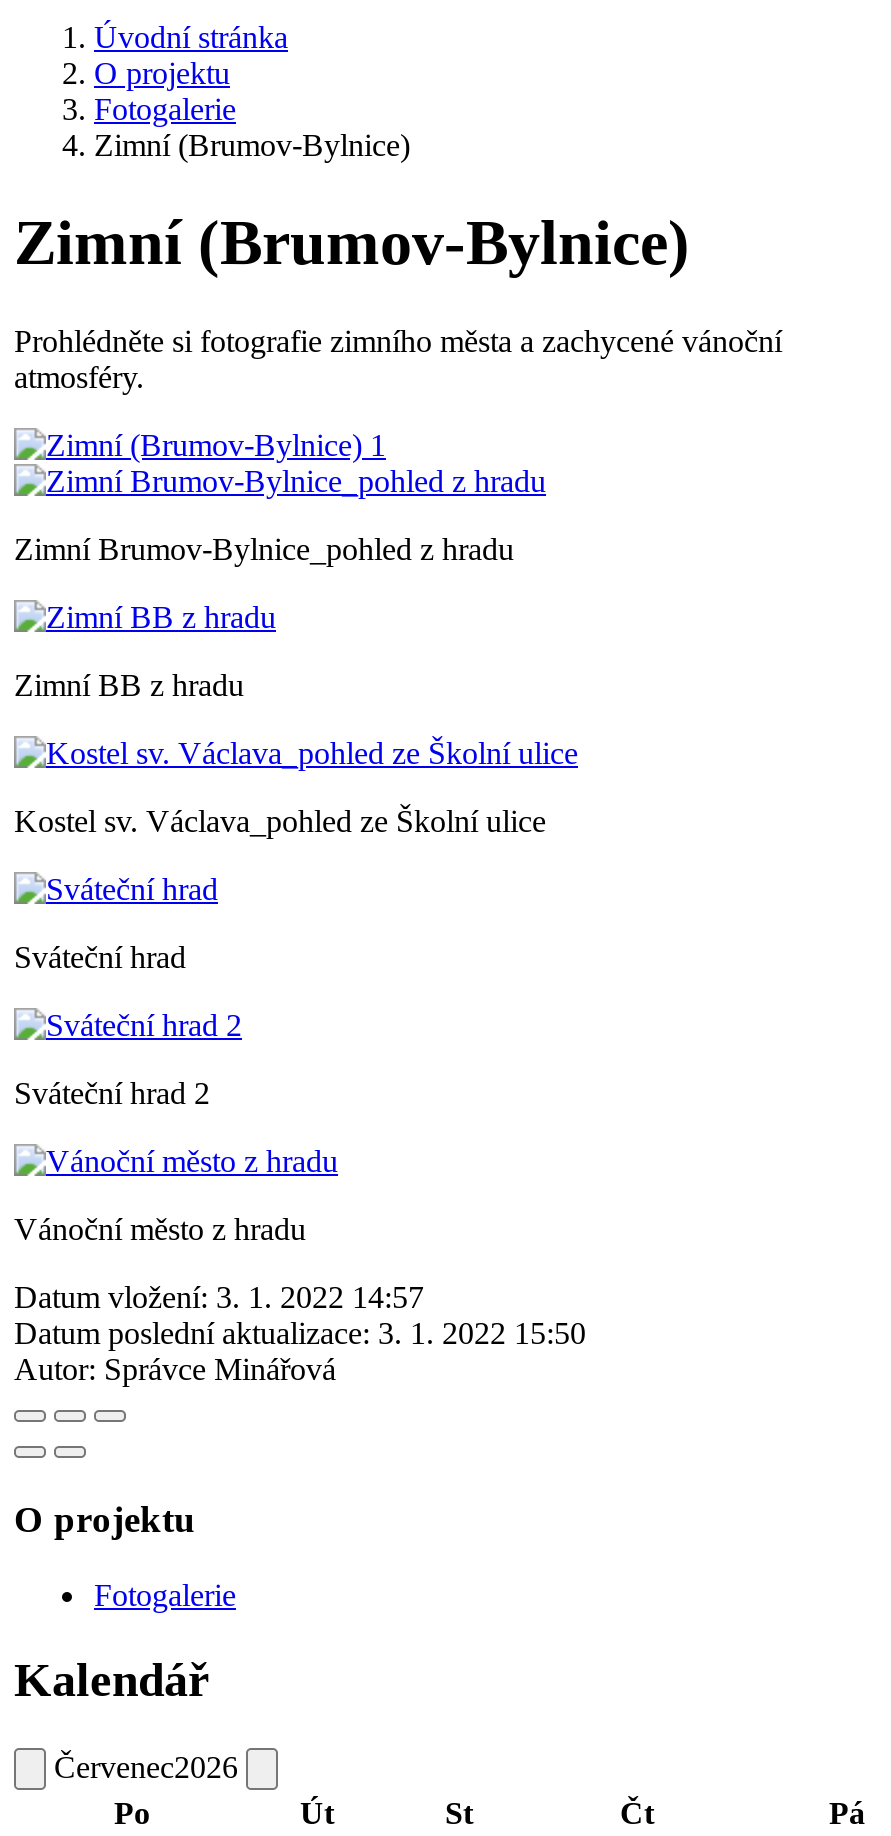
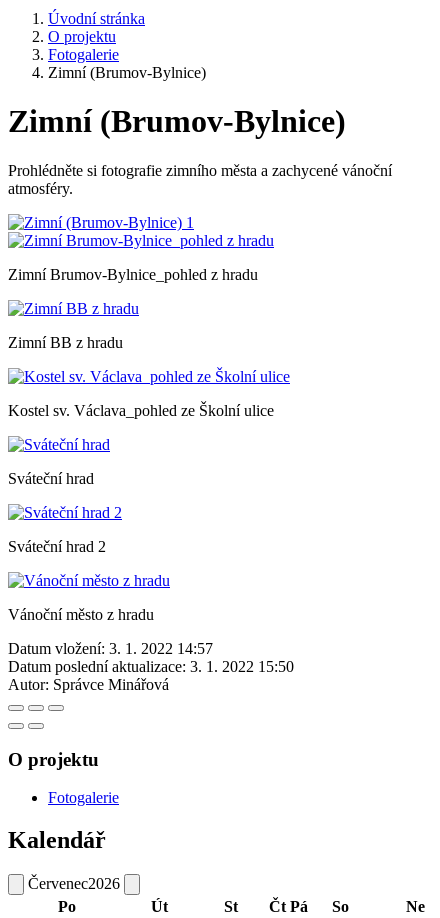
- Čt
- Pá
+ Čt Pá
+ So
+ Ne
